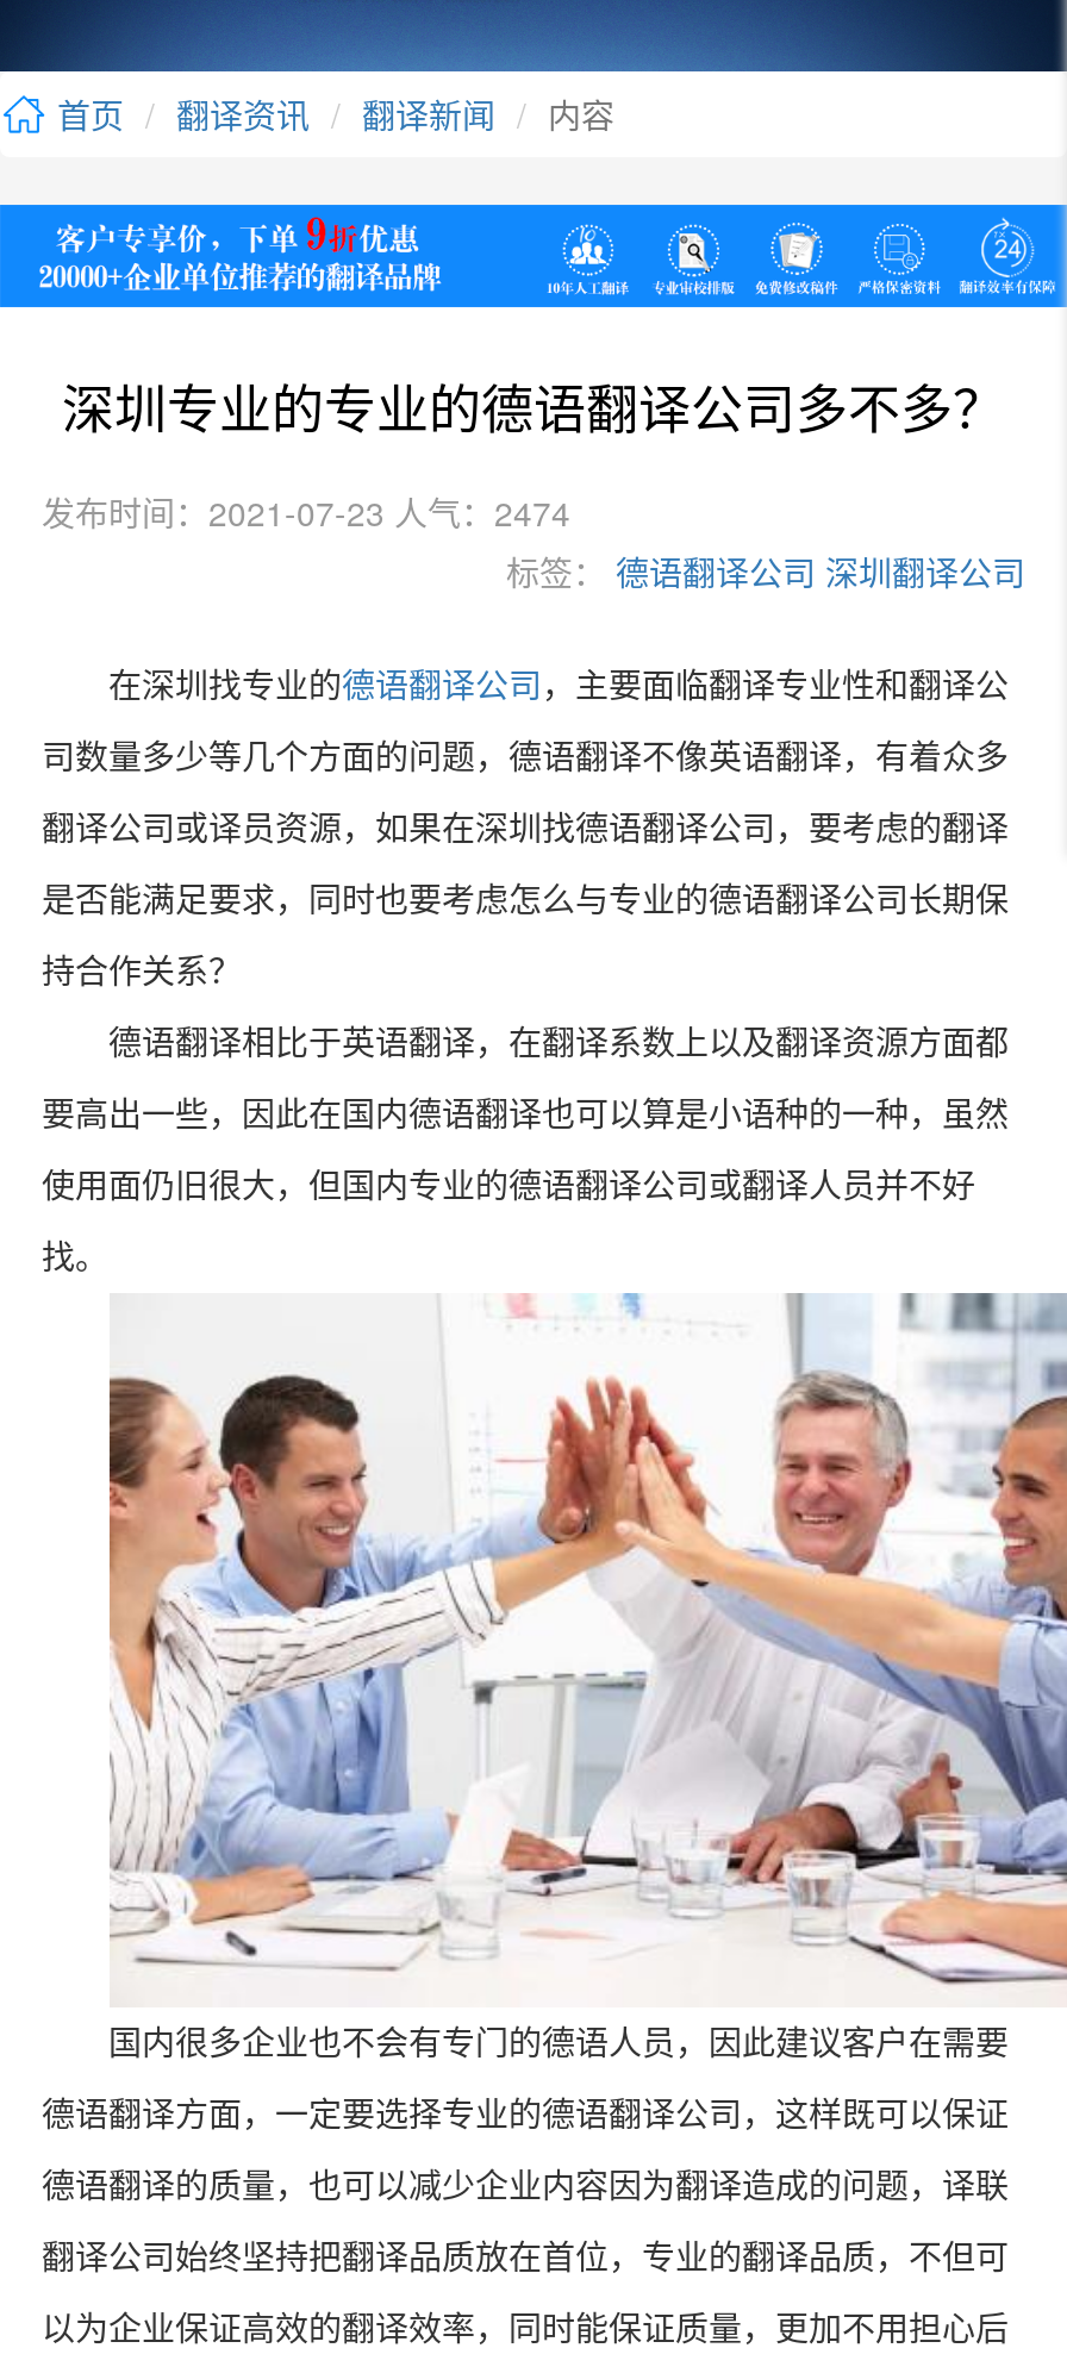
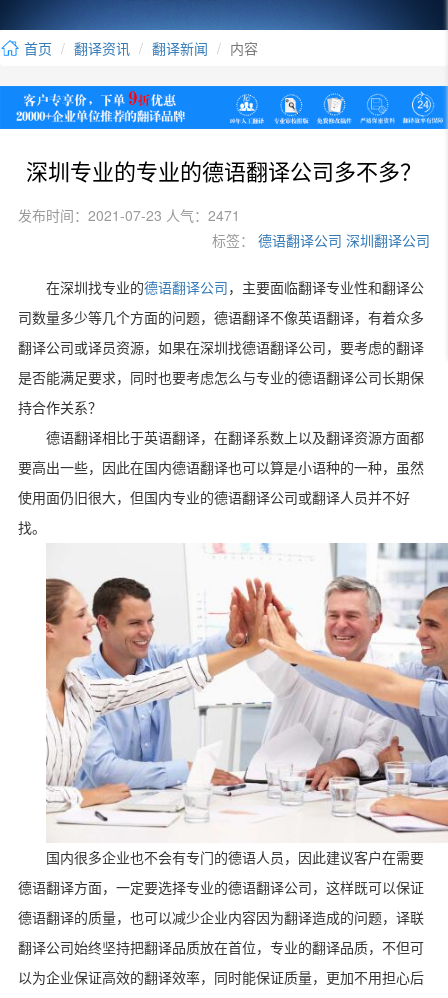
- 发布时间：2021-07-23 人气：2474
+ 发布时间：2021-07-23 人气：2471
